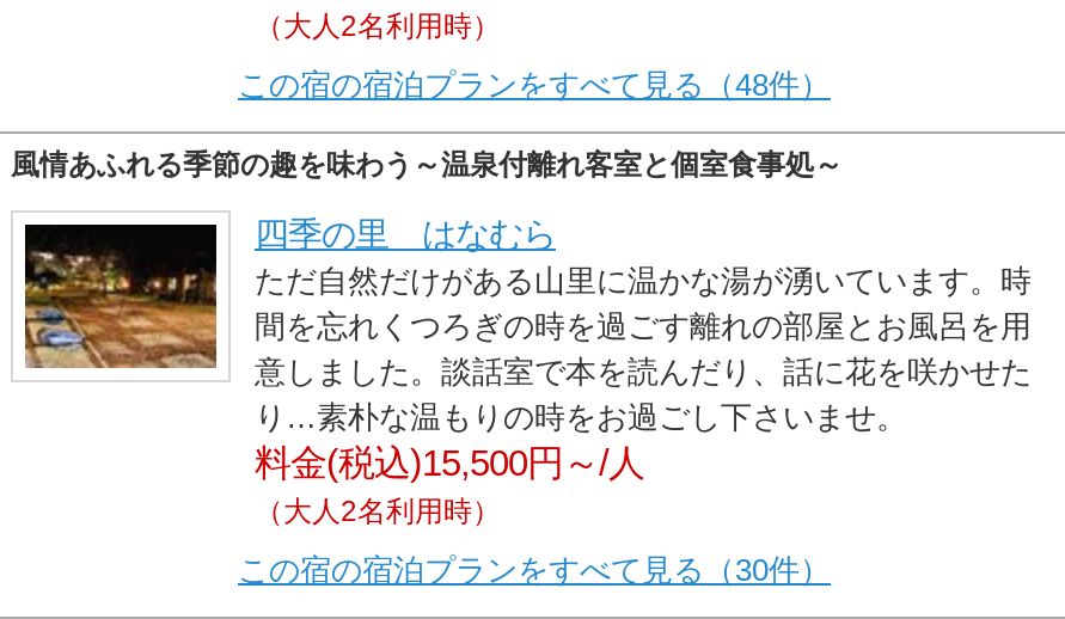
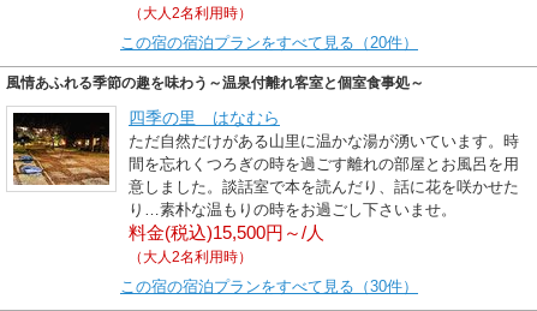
- この宿の宿泊プランをすべて見る（48件）
+ この宿の宿泊プランをすべて見る（20件）
